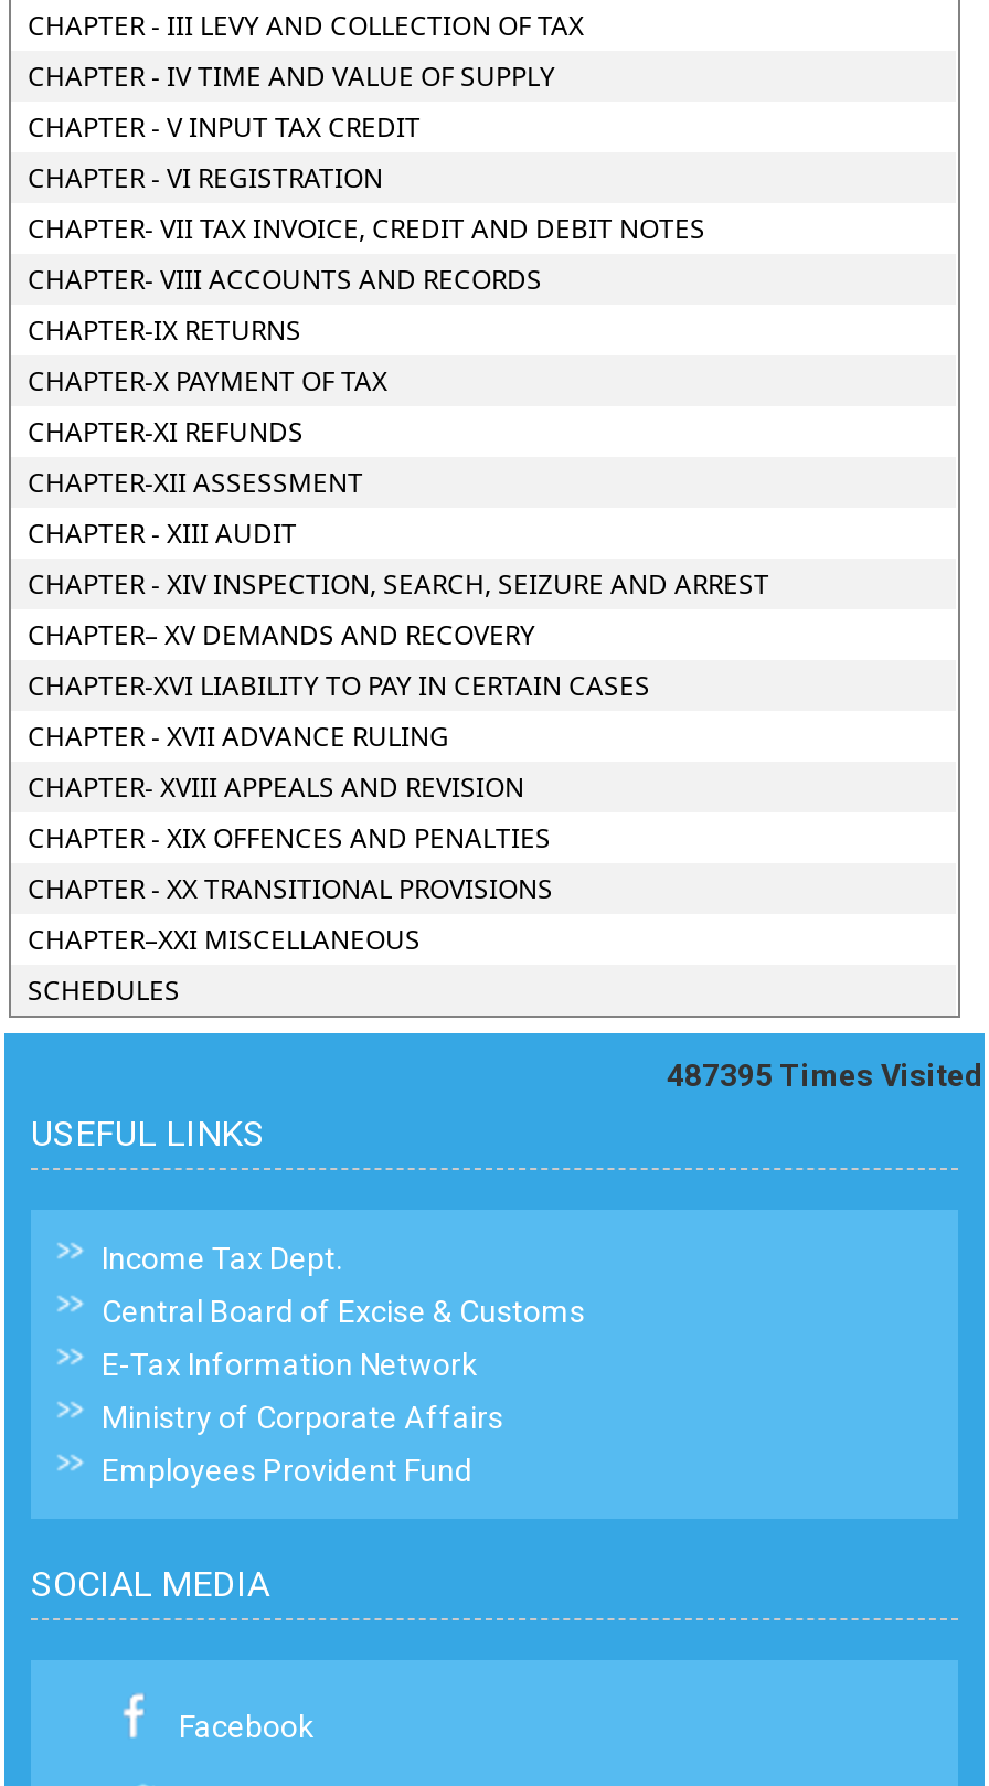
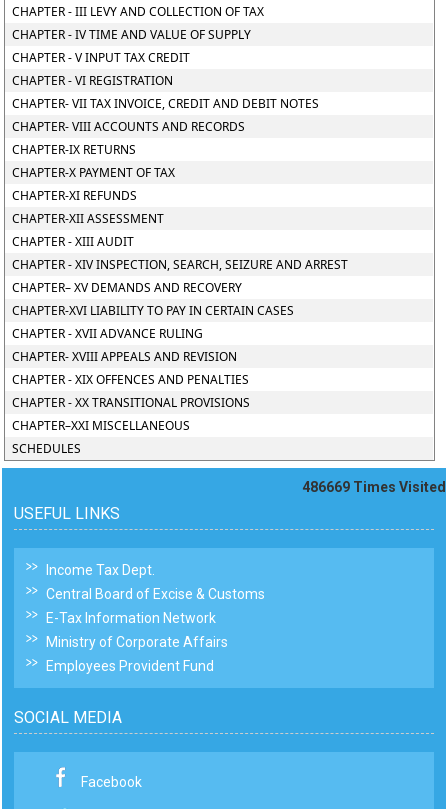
- 487395 Times Visited
+ 486669 Times Visited
